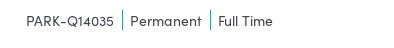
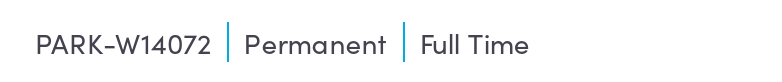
- PARK-Q14035 Permanent Full Time
+ PARK-W14072 Permanent Full Time
